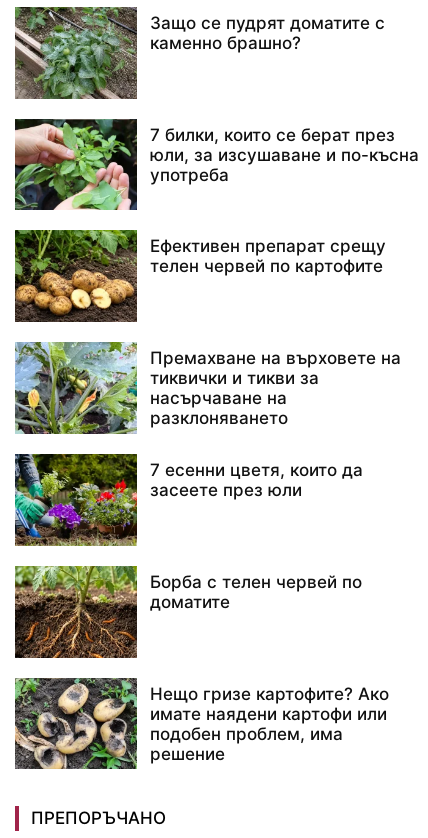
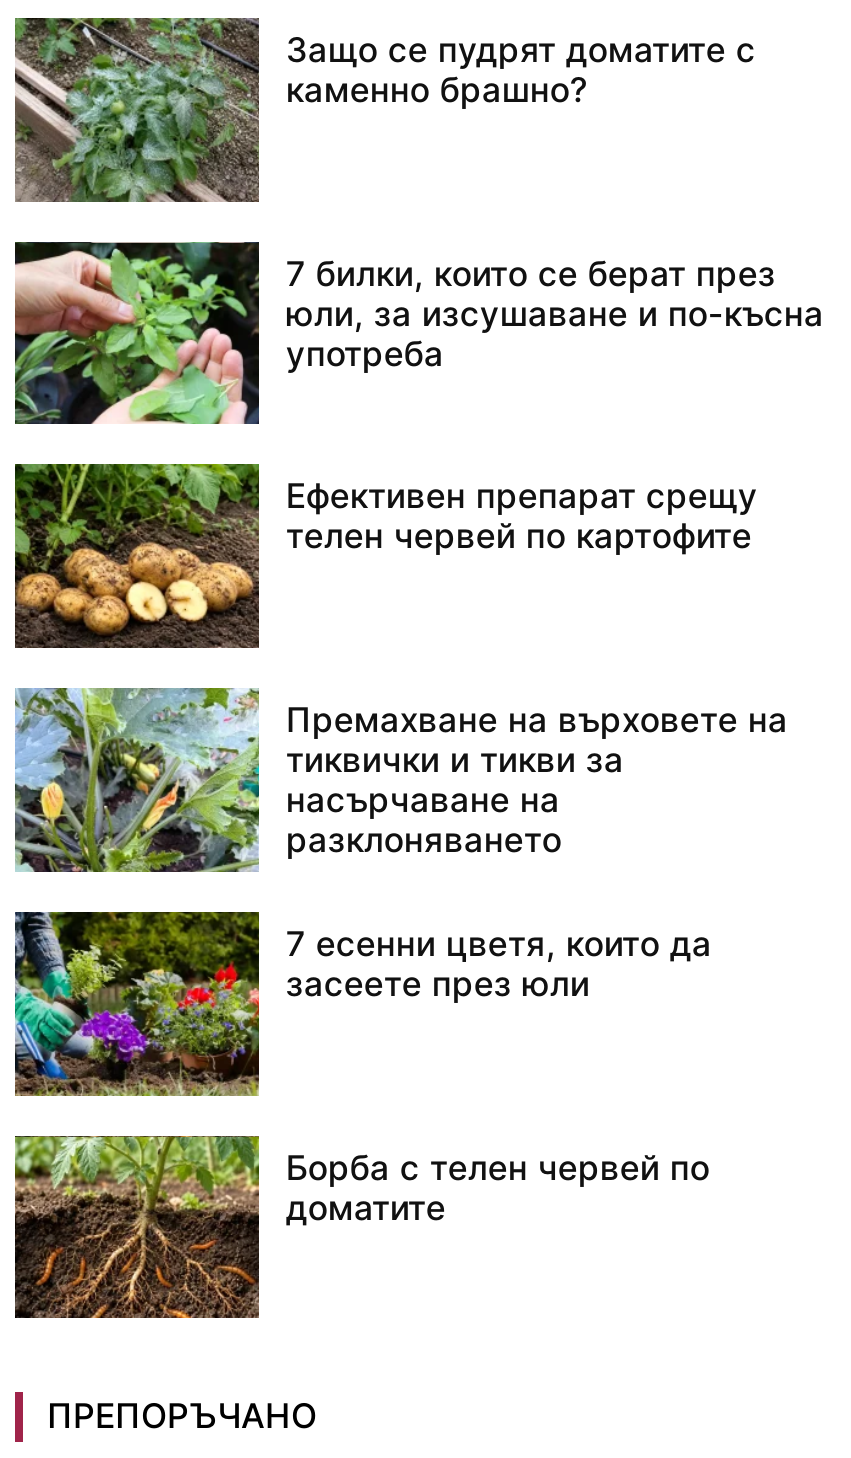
- [image]
- Нещо гризе картофите? Ако
- имате наядени картофи или
- подобен проблем, има
- решение
